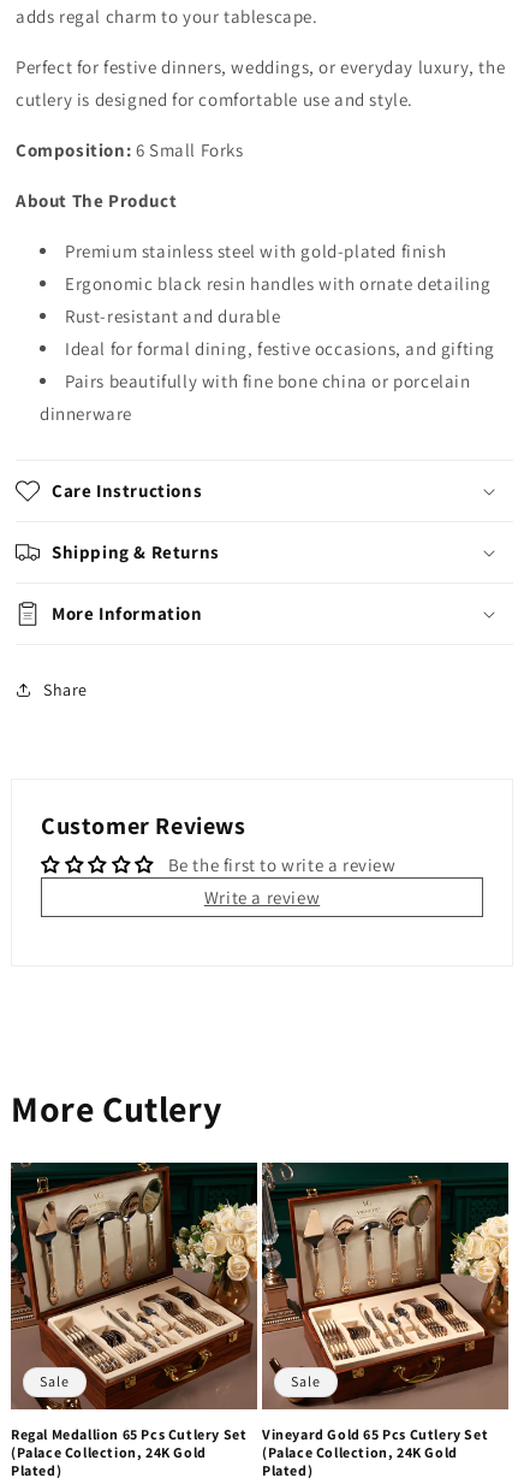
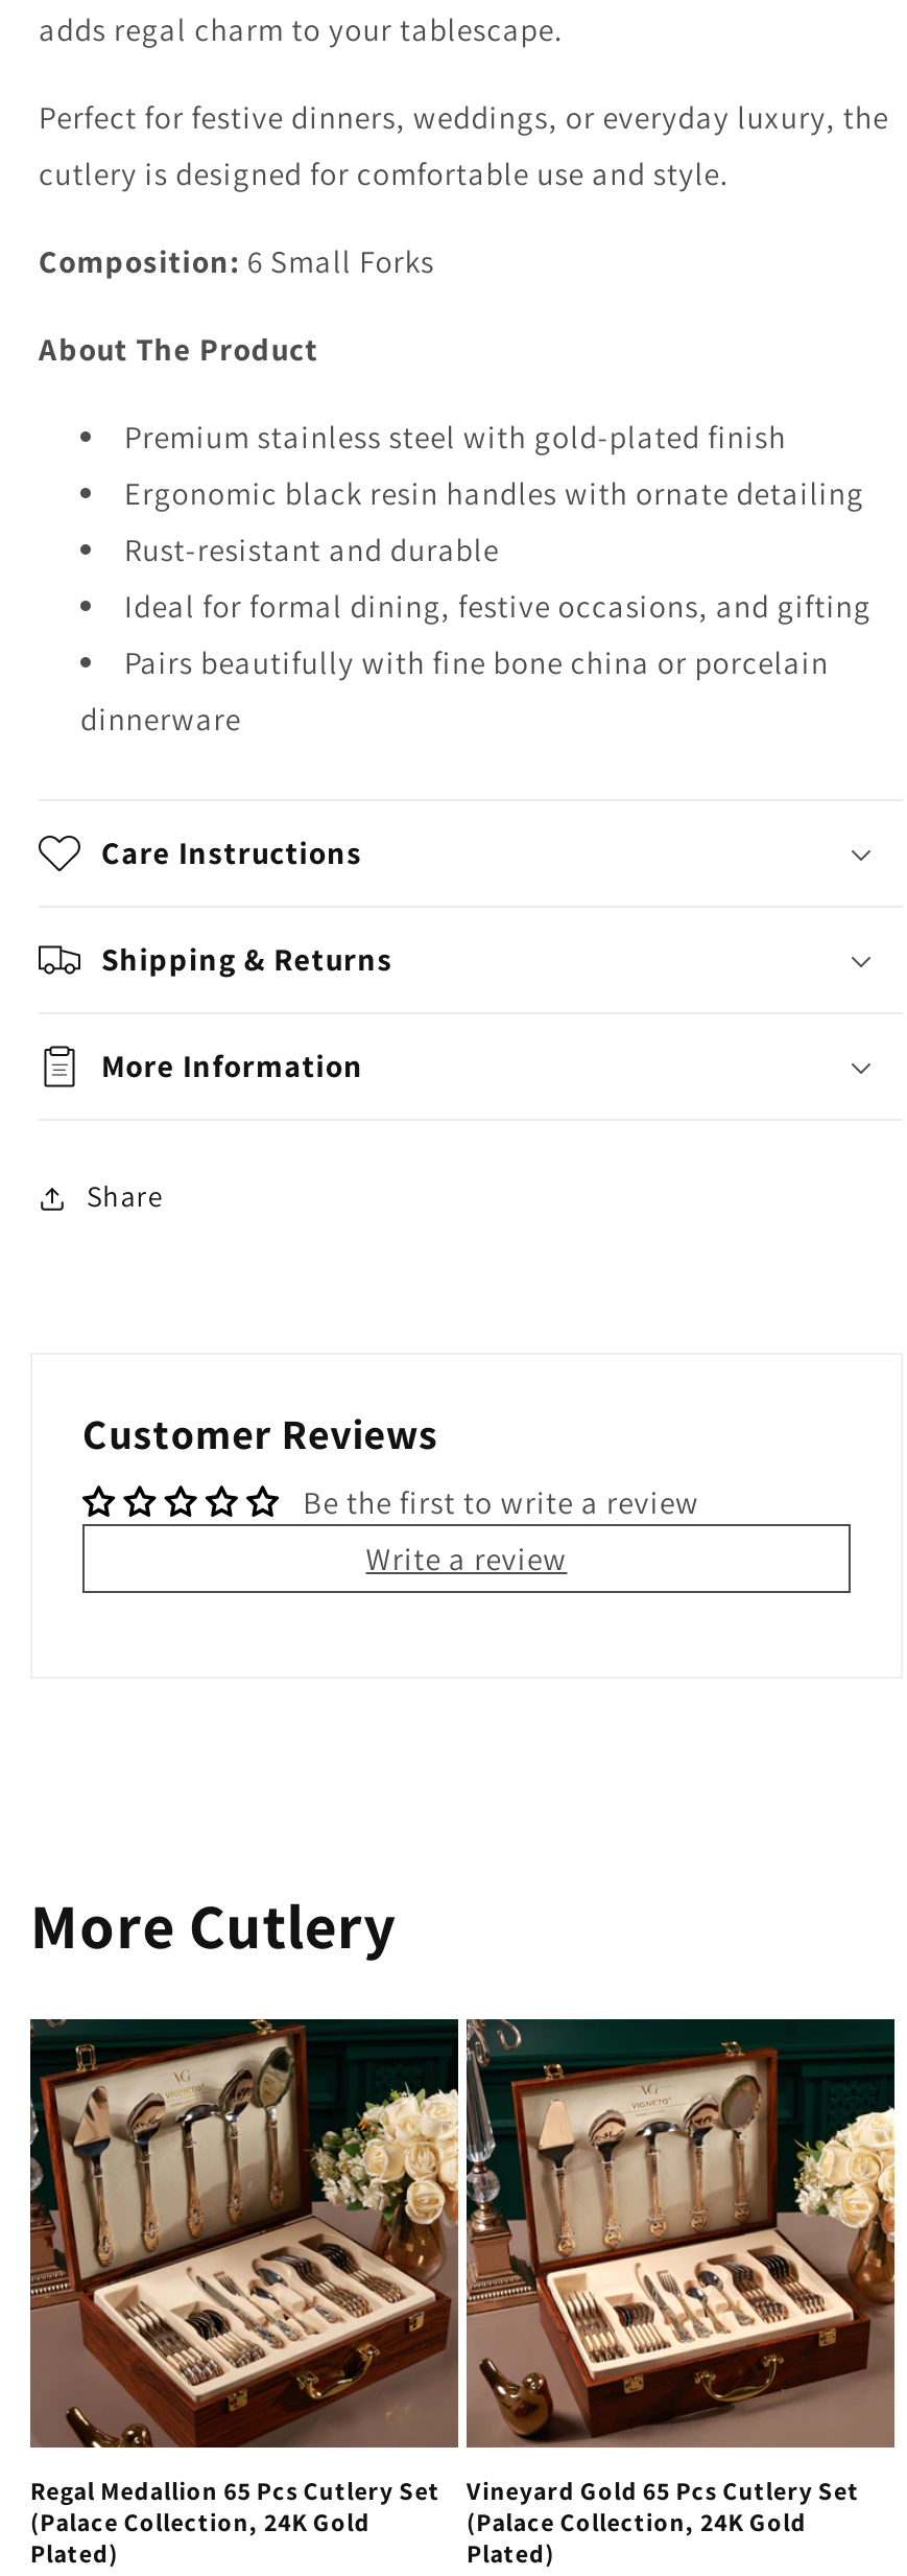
- Sale

- Sale
